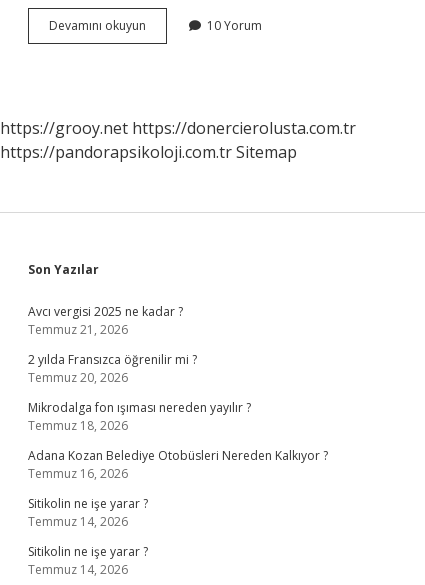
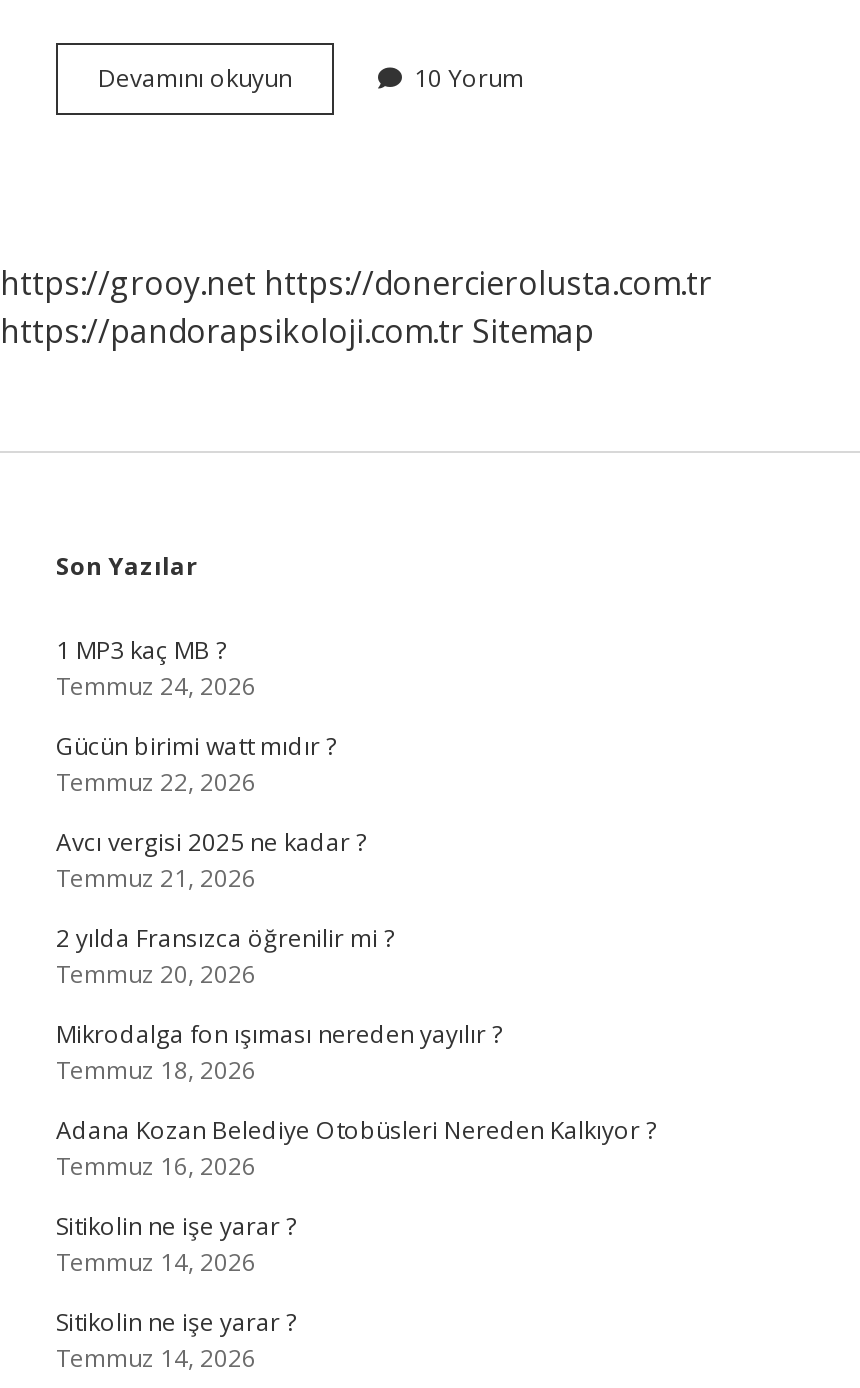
+ 1 MP3 kaç MB ?
+ Temmuz 24, 2026
+ Gücün birimi watt mıdır ?
+ Temmuz 22, 2026
